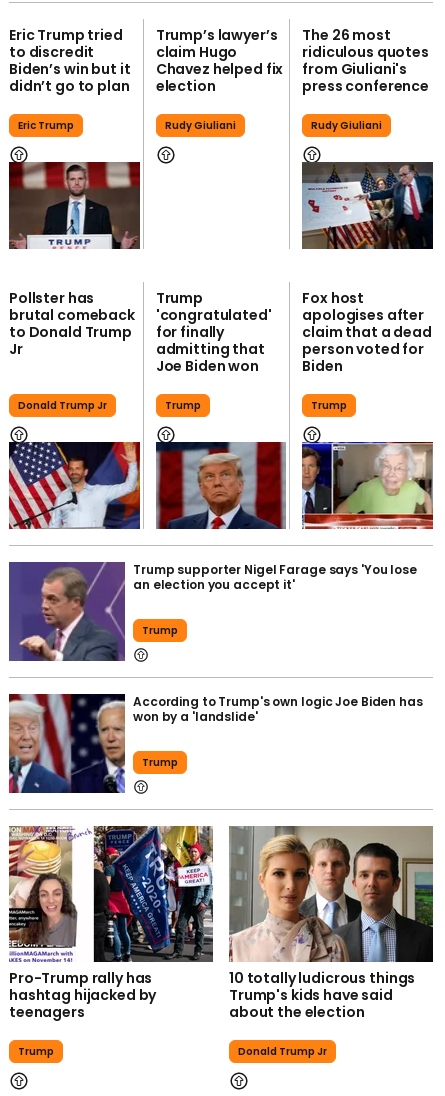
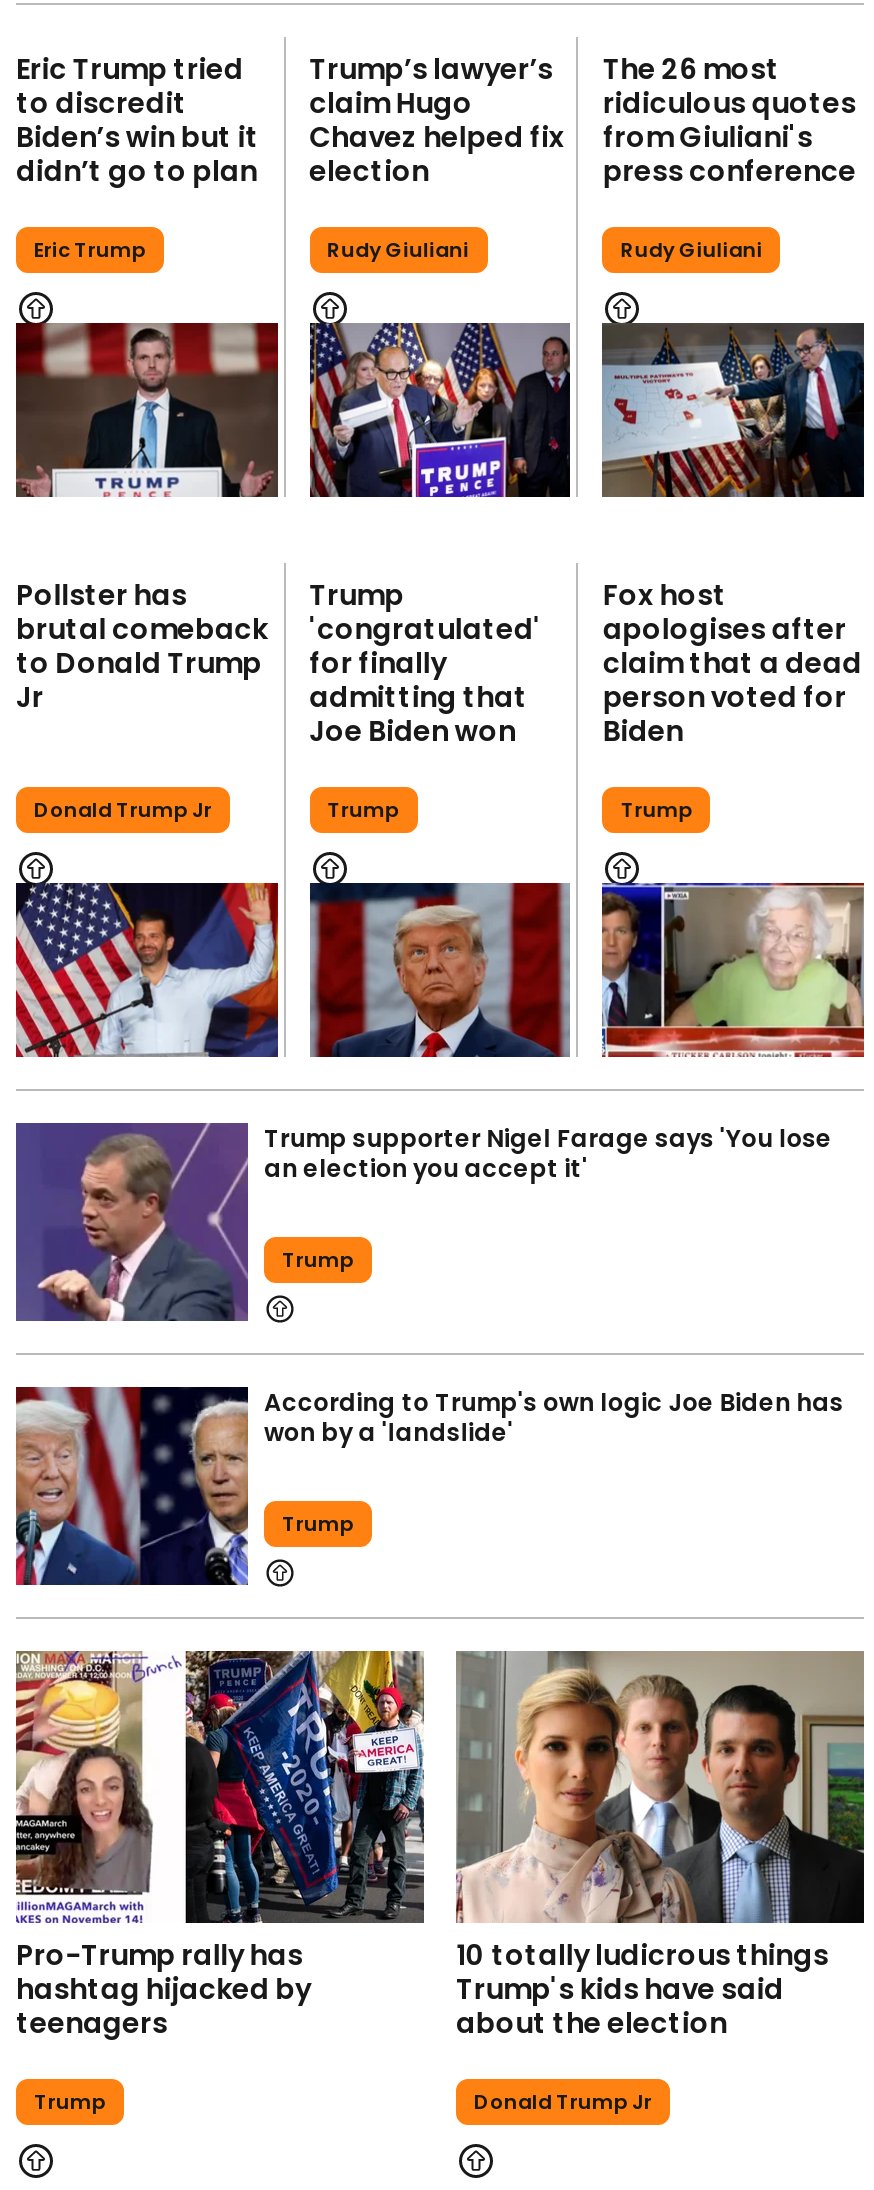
+ [image]
